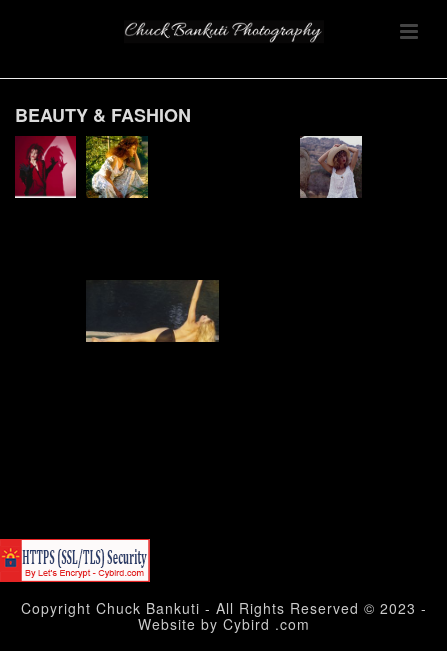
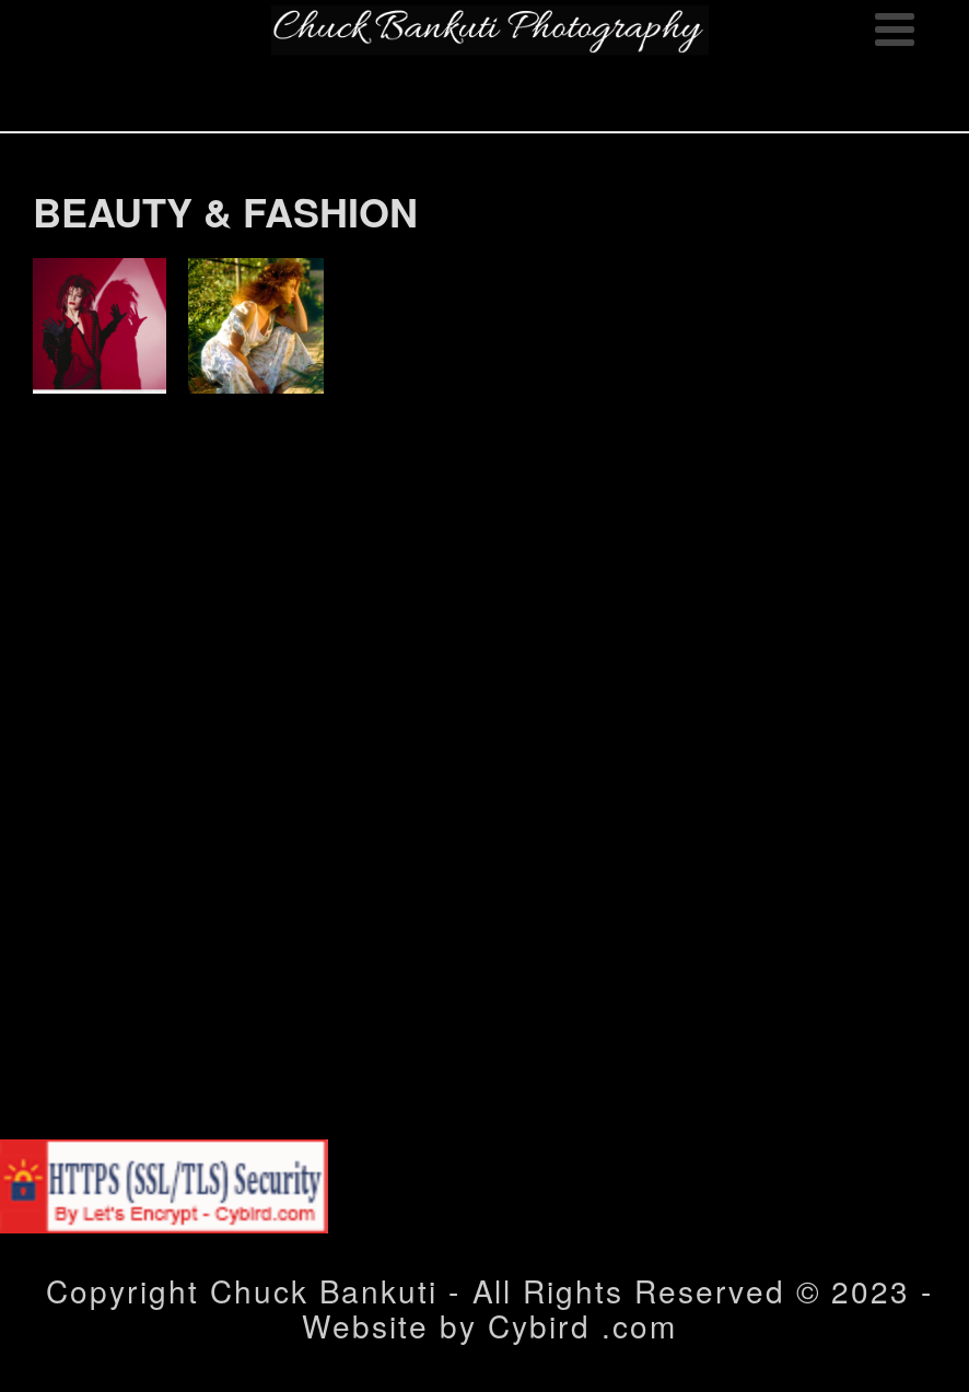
- [image]

- [image]
